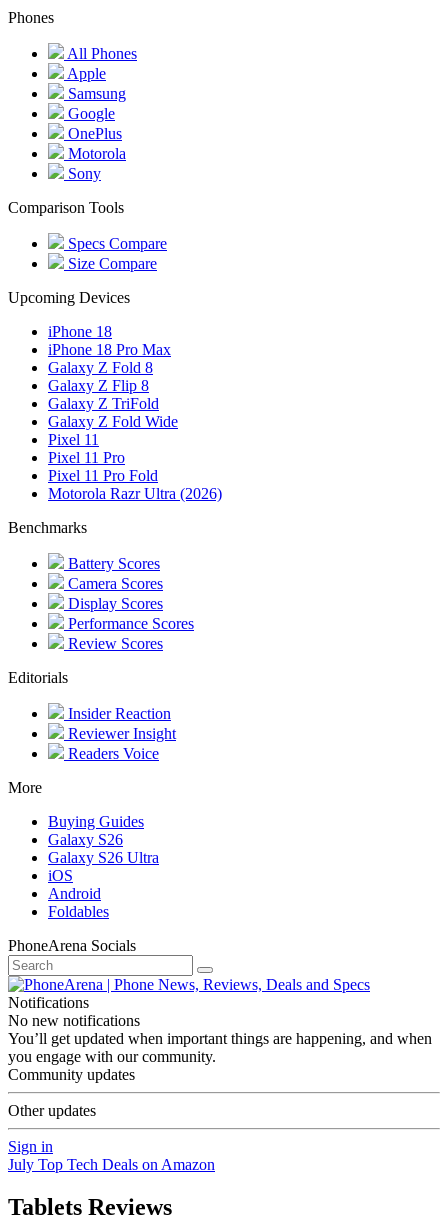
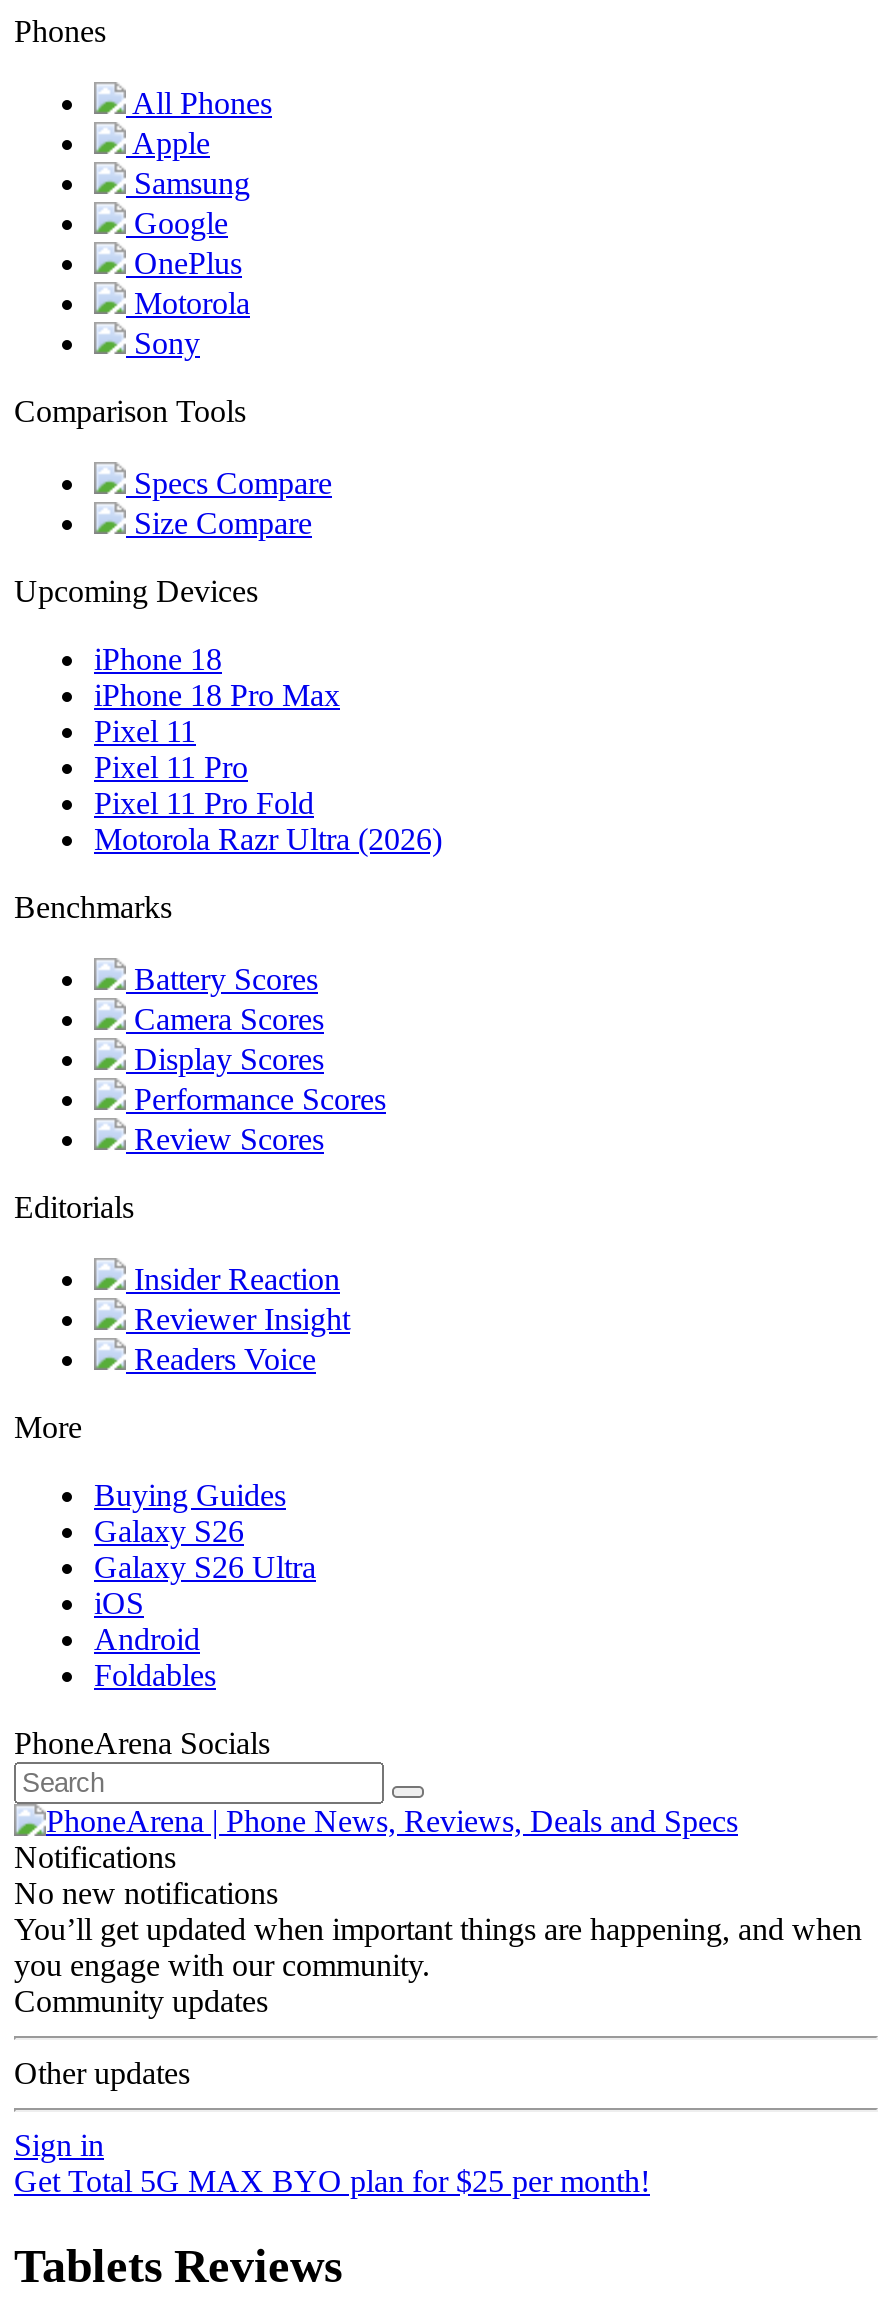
- Galaxy Z Fold 8
- Galaxy Z Flip 8
- Galaxy Z TriFold
- Galaxy Z Fold Wide

- July Top Tech Deals on Amazon
+ Get Total 5G MAX BYO plan for $25 per month!
